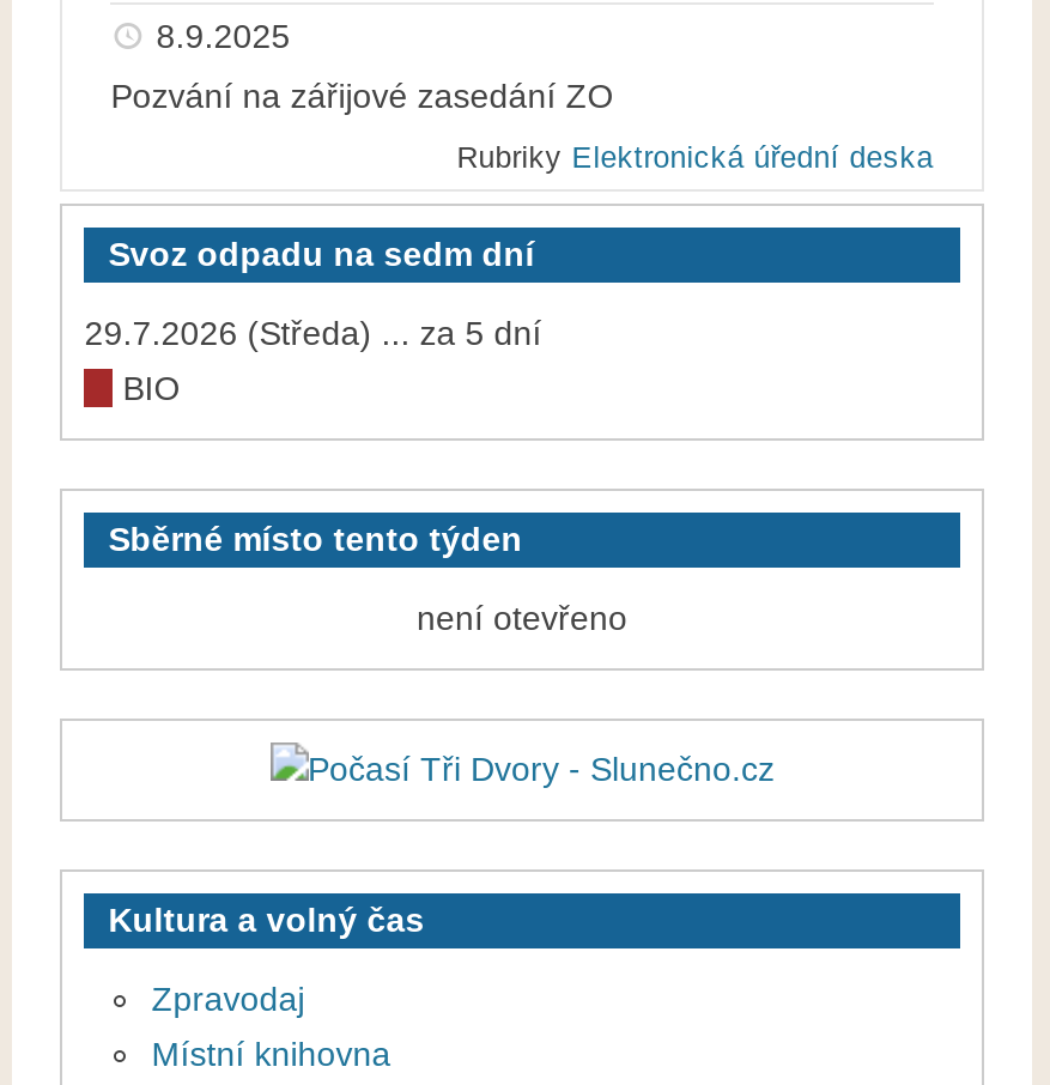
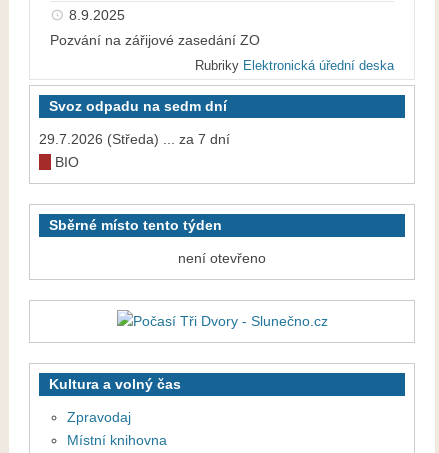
- 29.7.2026 (Středa) ... za 5 dní
+ 29.7.2026 (Středa) ... za 7 dní
